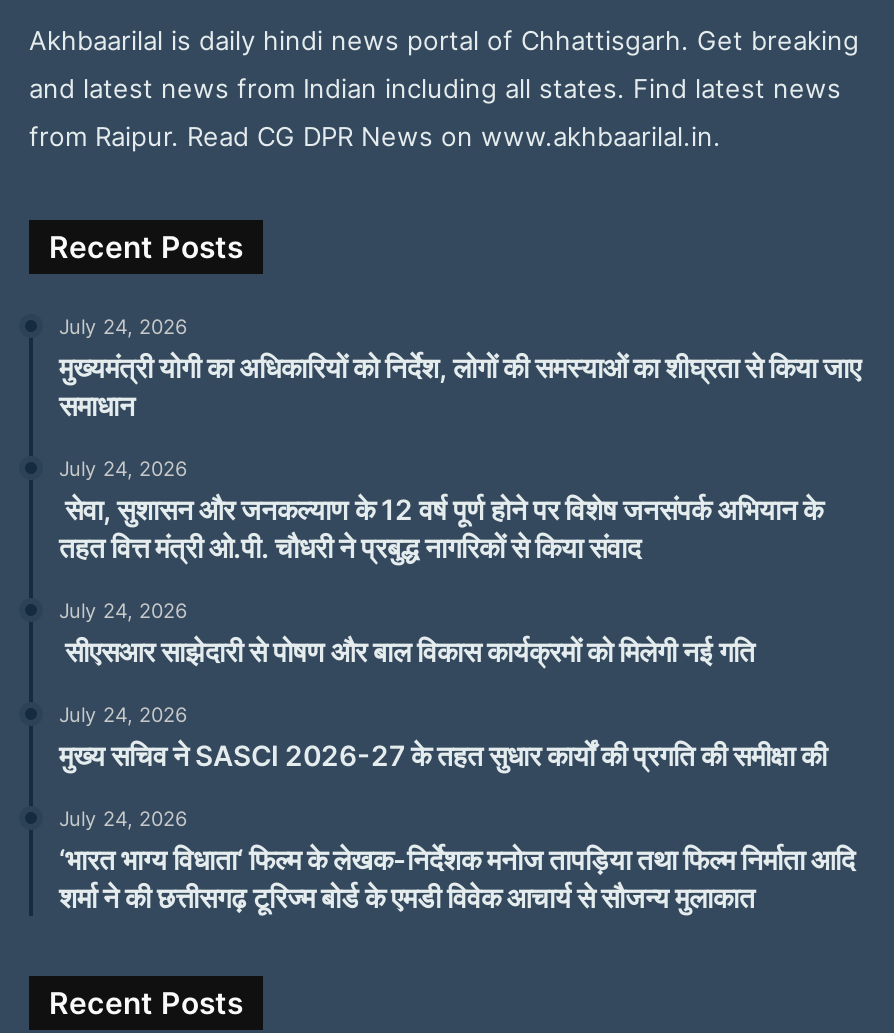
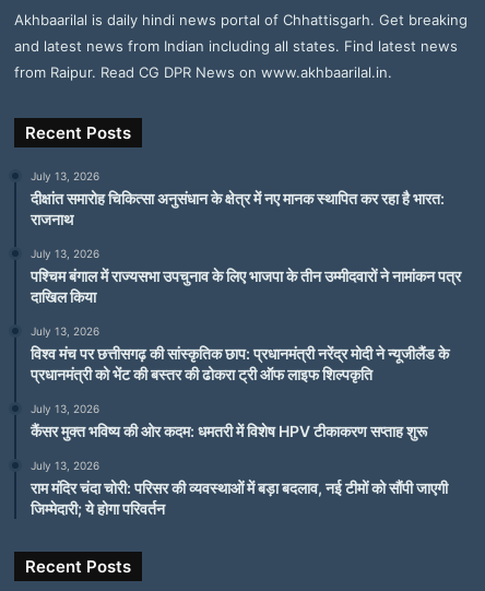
- July 24, 2026
- मुख्यमंत्री योगी का अधिकारियों को निर्देश, लोगों की समस्याओं का शीघ्रता से किया जाए
- समाधान
+ July 13, 2026
+ दीक्षांत समारोह चिकित्सा अनुसंधान के क्षेत्र में नए मानक स्थापित कर रहा है भारत:
+ राजनाथ

- July 24, 2026
- सेवा, सुशासन और जनकल्याण के 12 वर्ष पूर्ण होने पर विशेष जनसंपर्क अभियान के
- तहत वित्त मंत्री ओ.पी. चौधरी ने प्रबुद्ध नागरिकों से किया संवाद
+ July 13, 2026
+ पश्चिम बंगाल में राज्यसभा उपचुनाव के लिए भाजपा के तीन उम्मीदवारों ने नामांकन पत्र
+ दाखिल किया

- July 24, 2026
- सीएसआर साझेदारी से पोषण और बाल विकास कार्यक्रमों को मिलेगी नई गति
+ July 13, 2026
+ विश्व मंच पर छत्तीसगढ़ की सांस्कृतिक छाप: प्रधानमंत्री नरेंद्र मोदी ने न्यूजीलैंड के
+ प्रधानमंत्री को भेंट की बस्तर की ढोकरा ट्री ऑफ लाइफ शिल्पकृति

- July 24, 2026
- मुख्य सचिव ने SASCI 2026-27 के तहत सुधार कार्यों की प्रगति की समीक्षा की
+ July 13, 2026
+ कैंसर मुक्त भविष्य की ओर कदम: धमतरी में विशेष HPV टीकाकरण सप्ताह शुरू

- July 24, 2026
- ‘भारत भाग्य विधाता‘ फिल्म के लेखक-निर्देशक मनोज तापड़िया तथा फिल्म निर्माता आदि
- शर्मा ने की छत्तीसगढ़ टूरिज्म बोर्ड के एमडी विवेक आचार्य से सौजन्य मुलाकात
+ July 13, 2026
+ राम मंदिर चंदा चोरी: परिसर की व्यवस्थाओं में बड़ा बदलाव, नई टीमों को सौंपी जाएगी
+ जिम्मेदारी; ये होगा परिवर्तन
